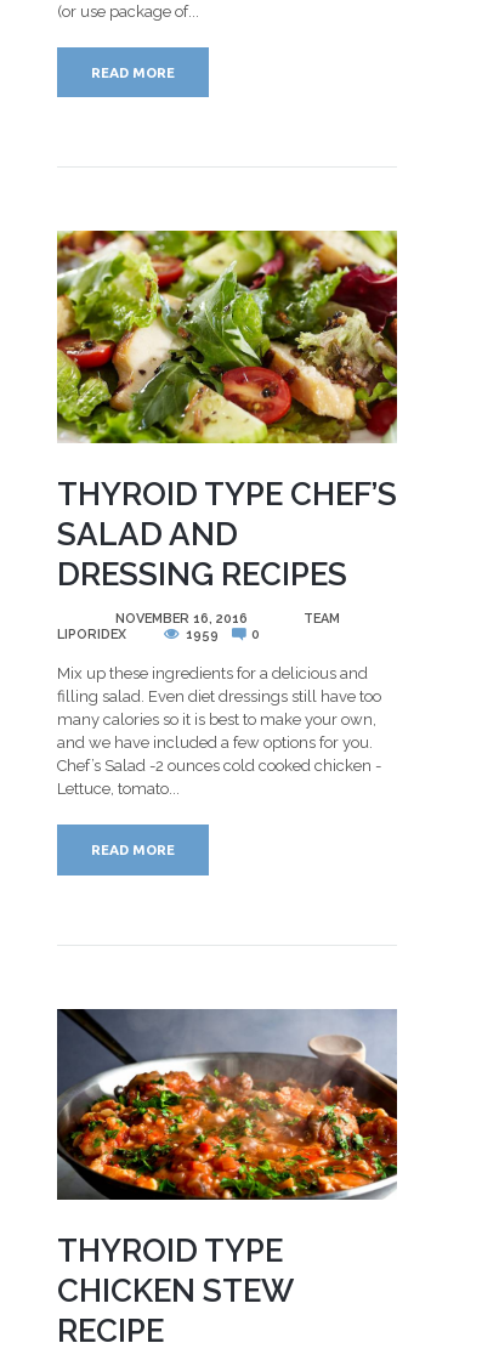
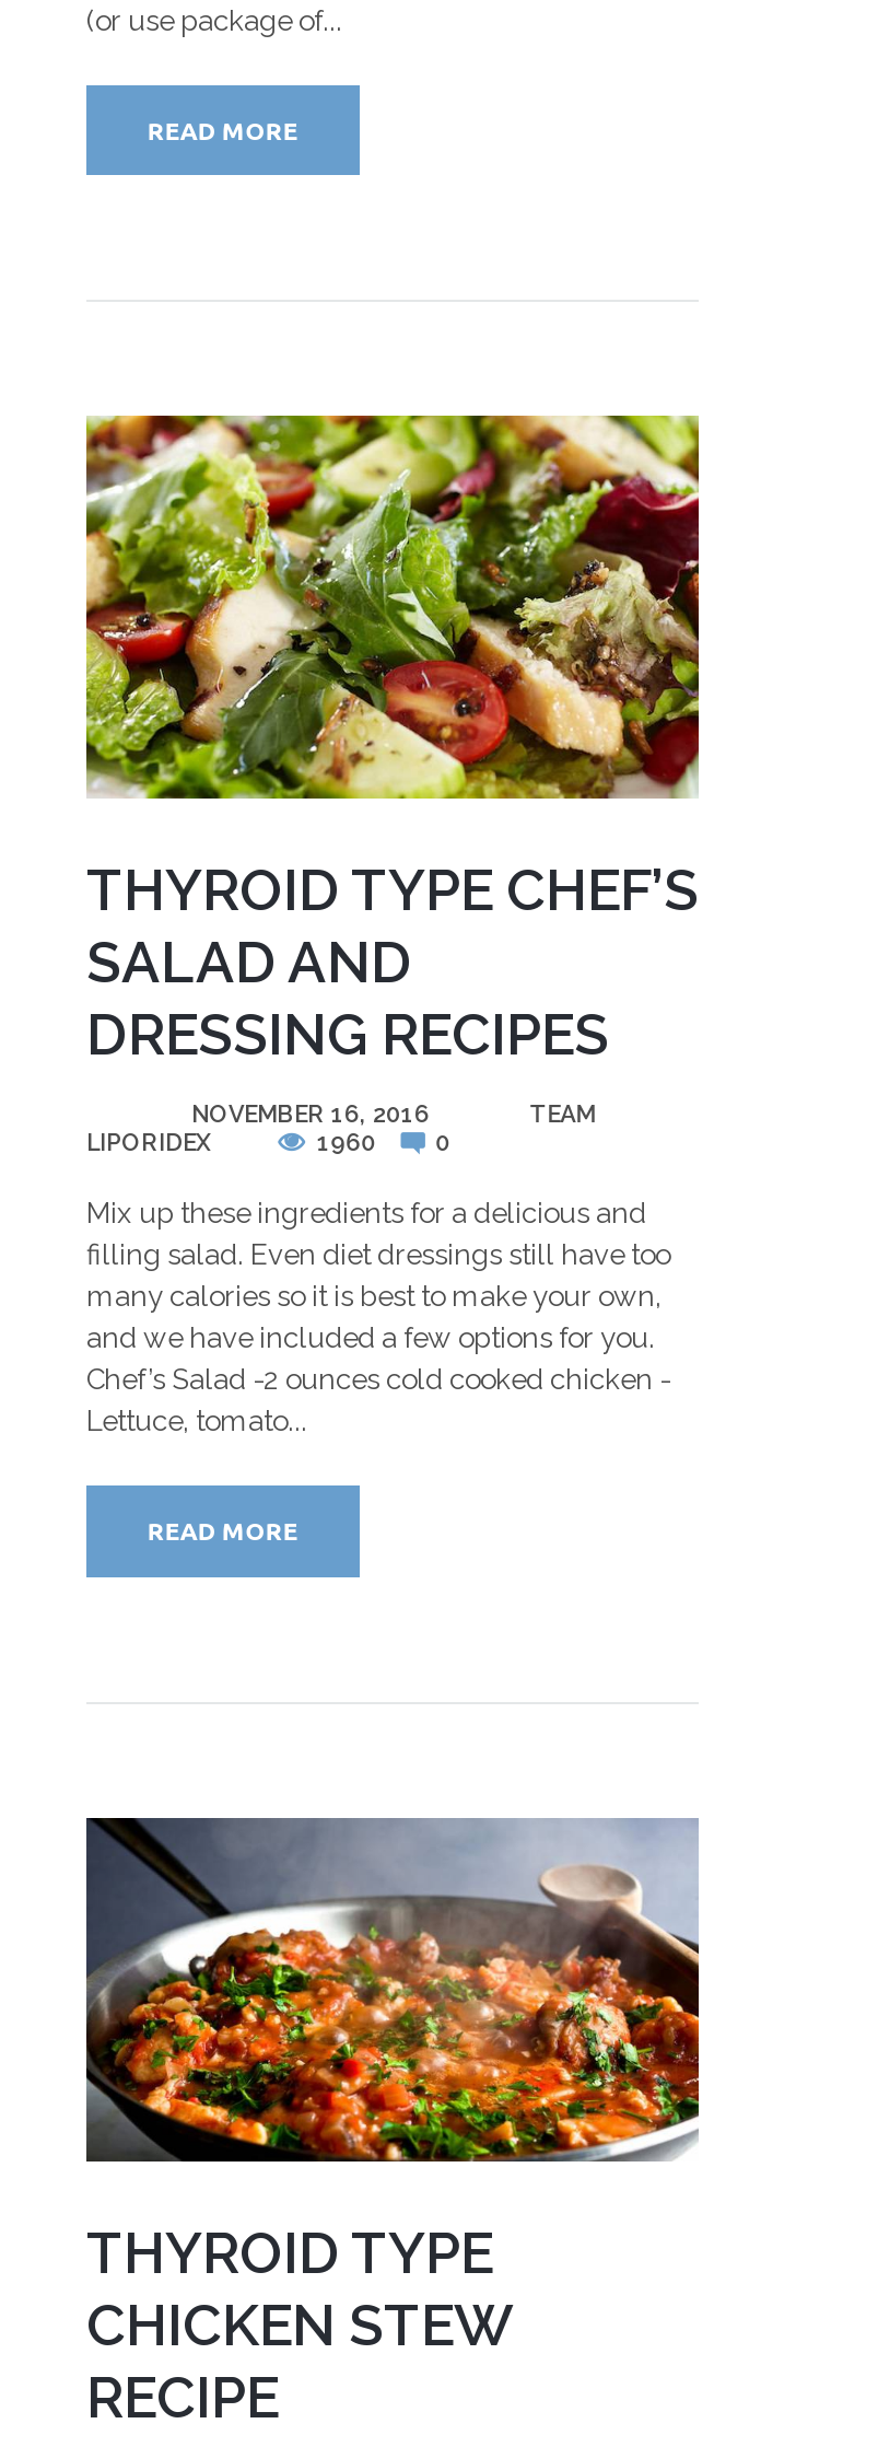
- 1959
+ 1960
